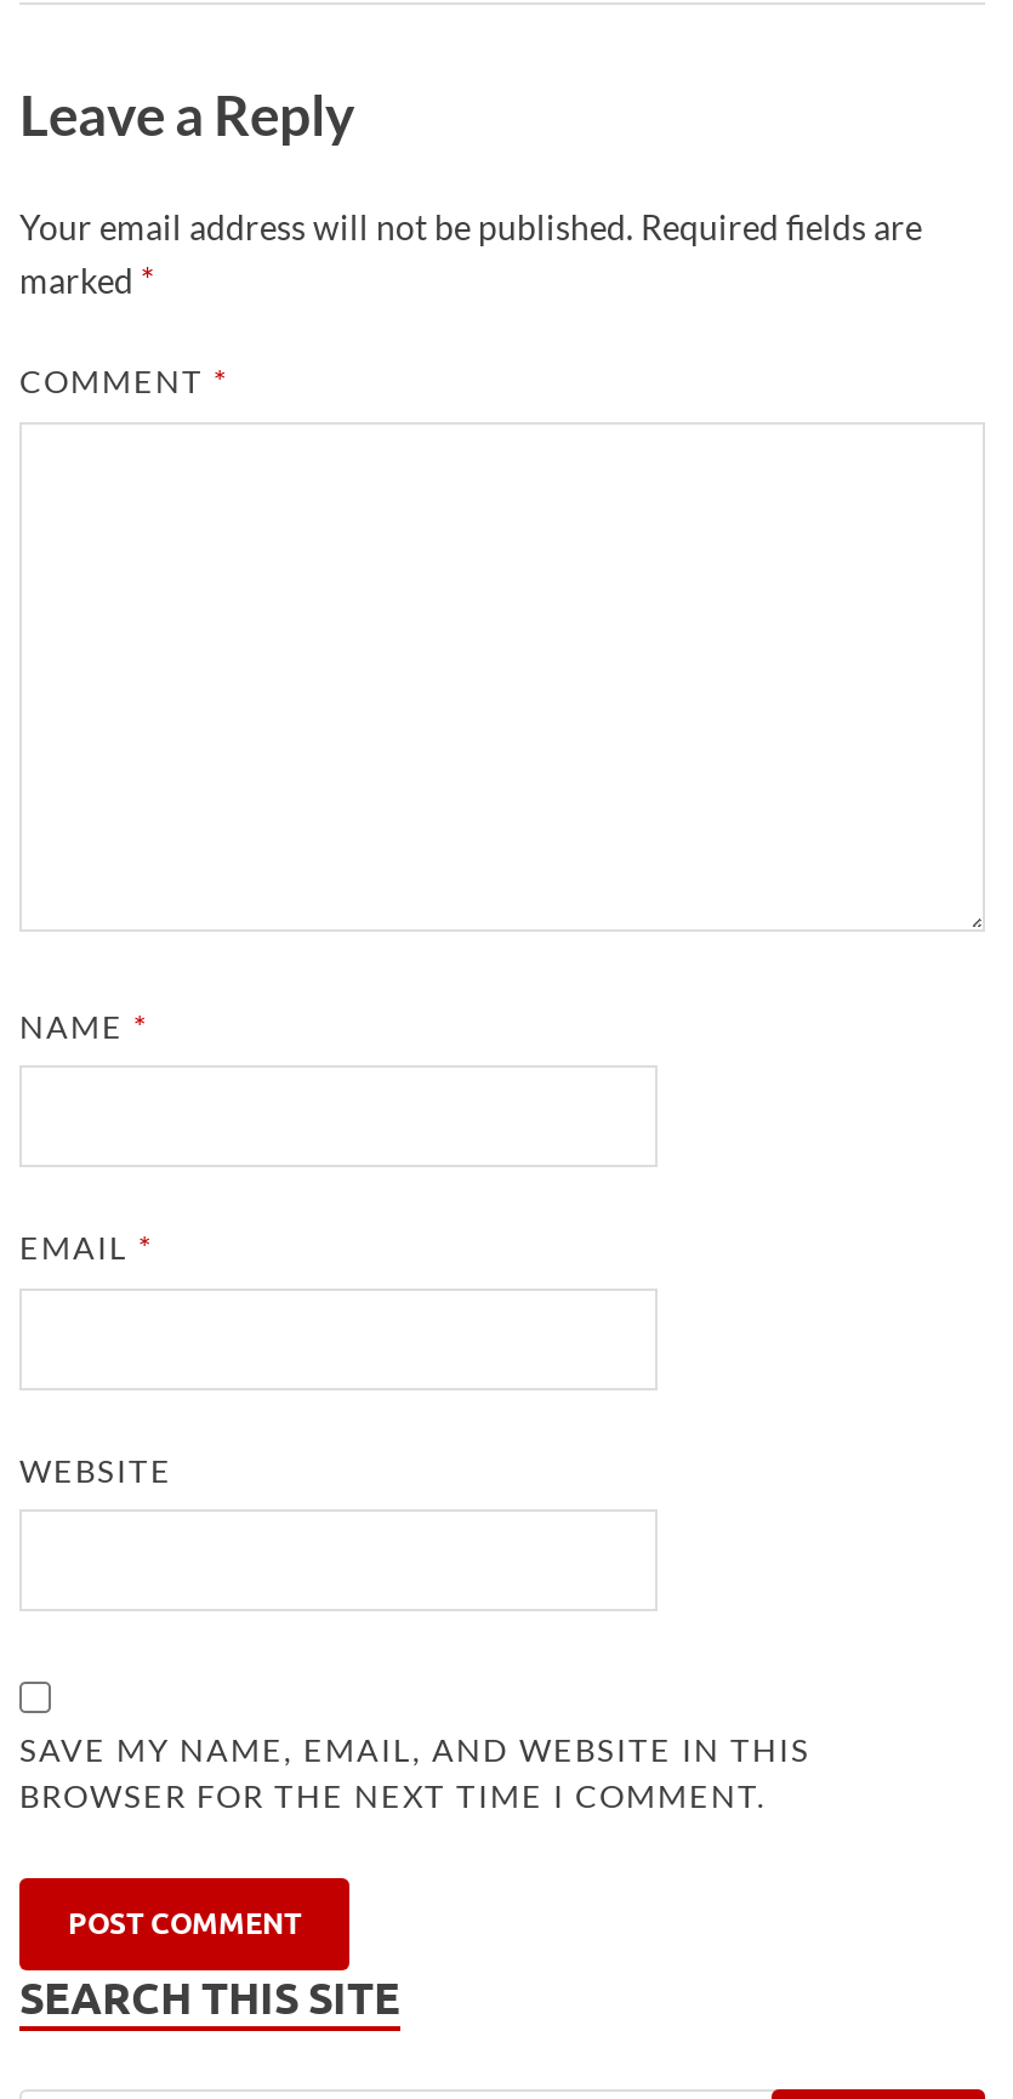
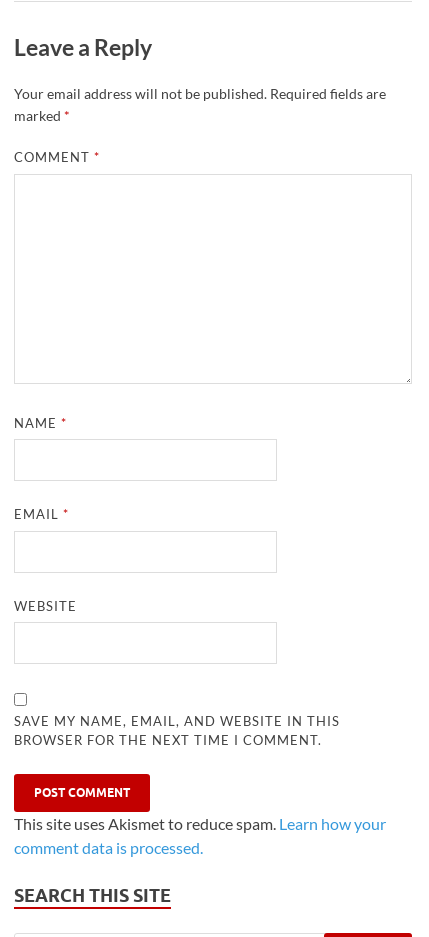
+ This site uses Akismet to reduce spam. Learn how your
+ comment data is processed.
